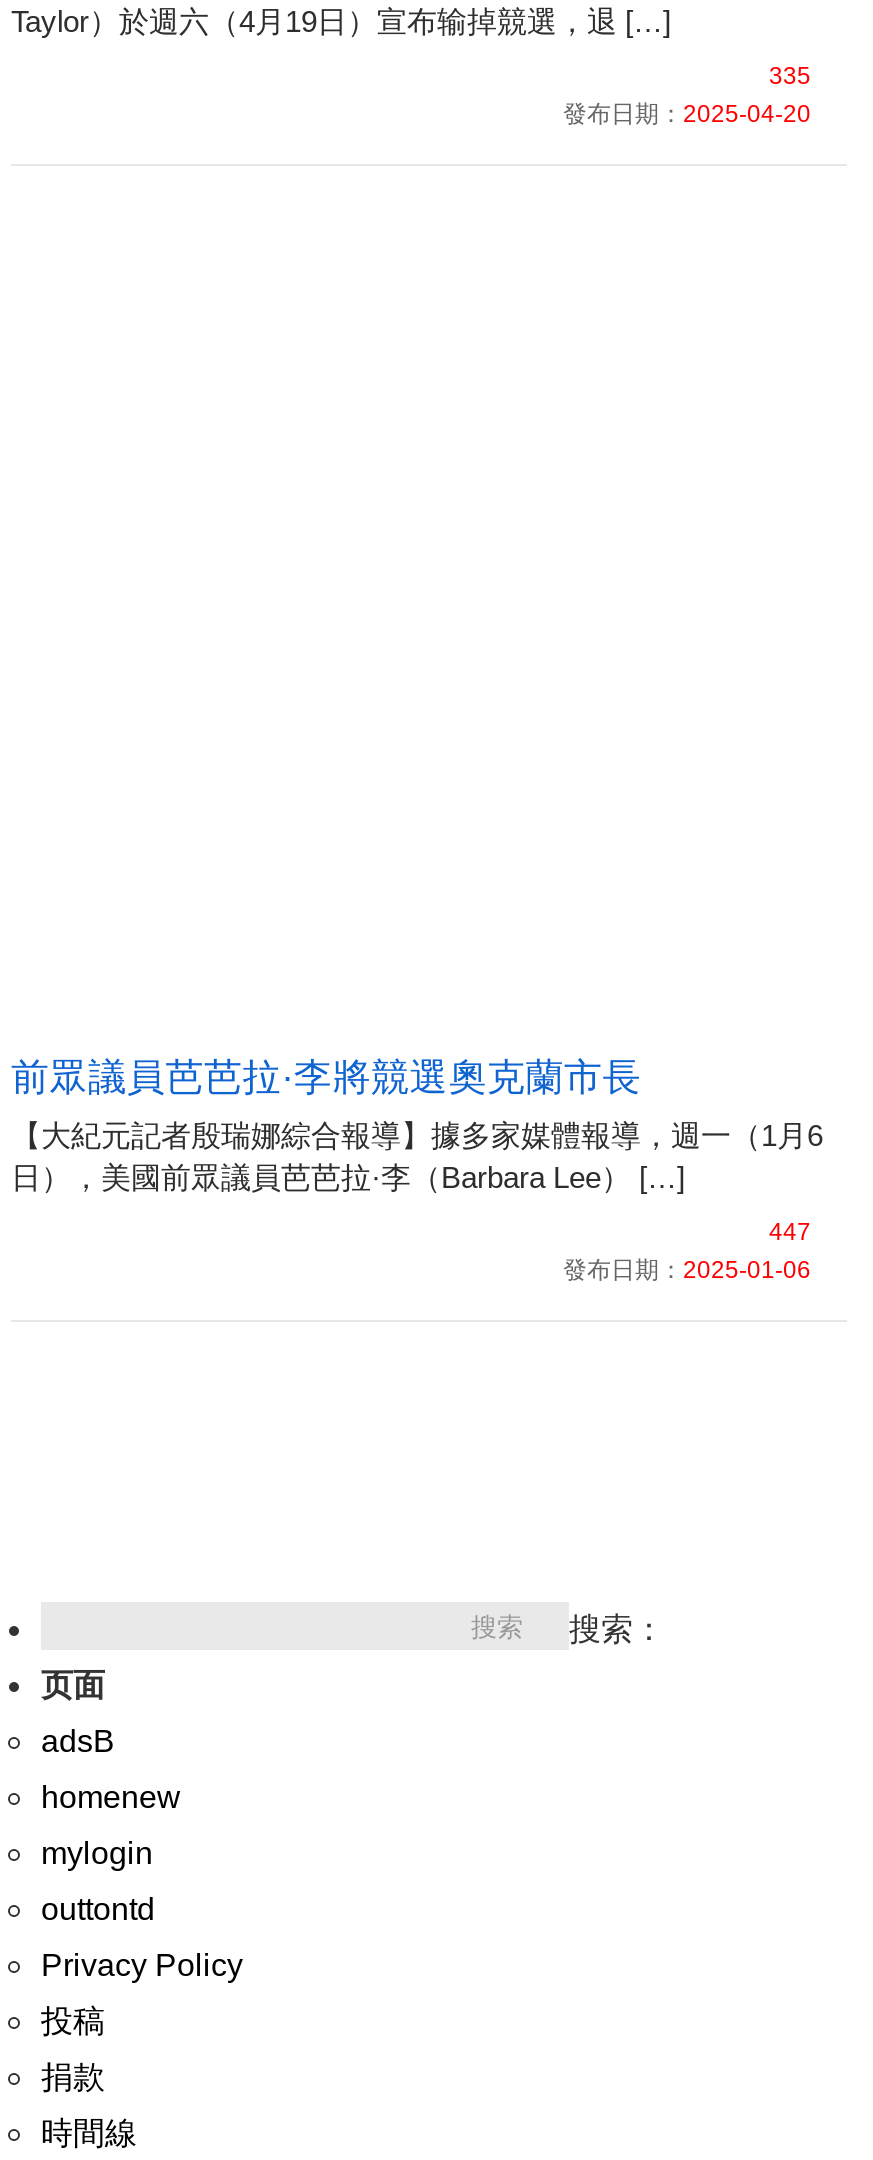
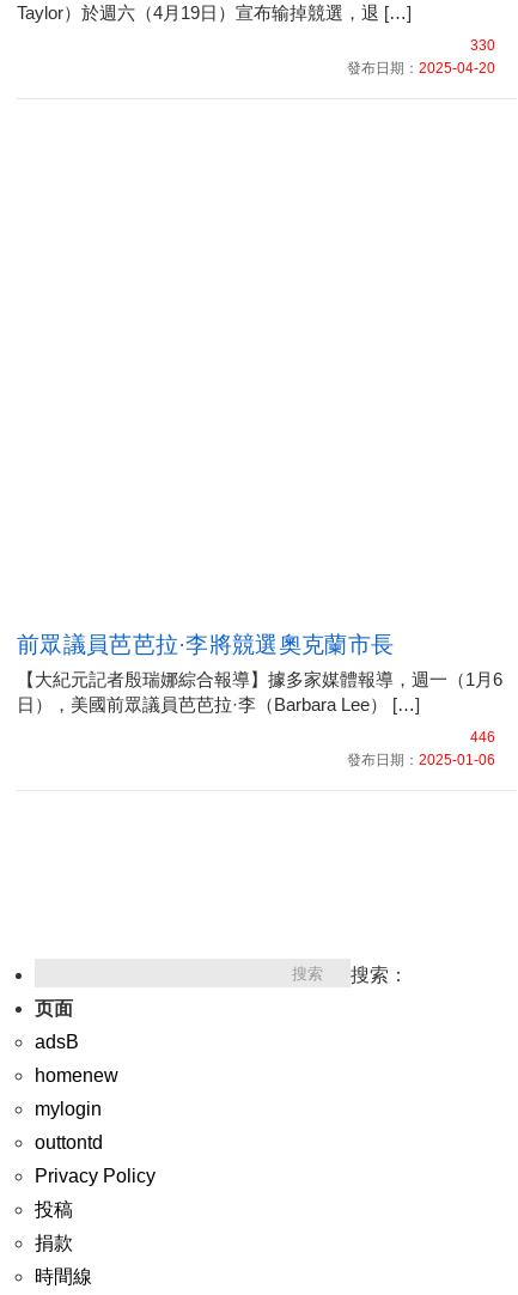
- 335
+ 330

- 447
+ 446
